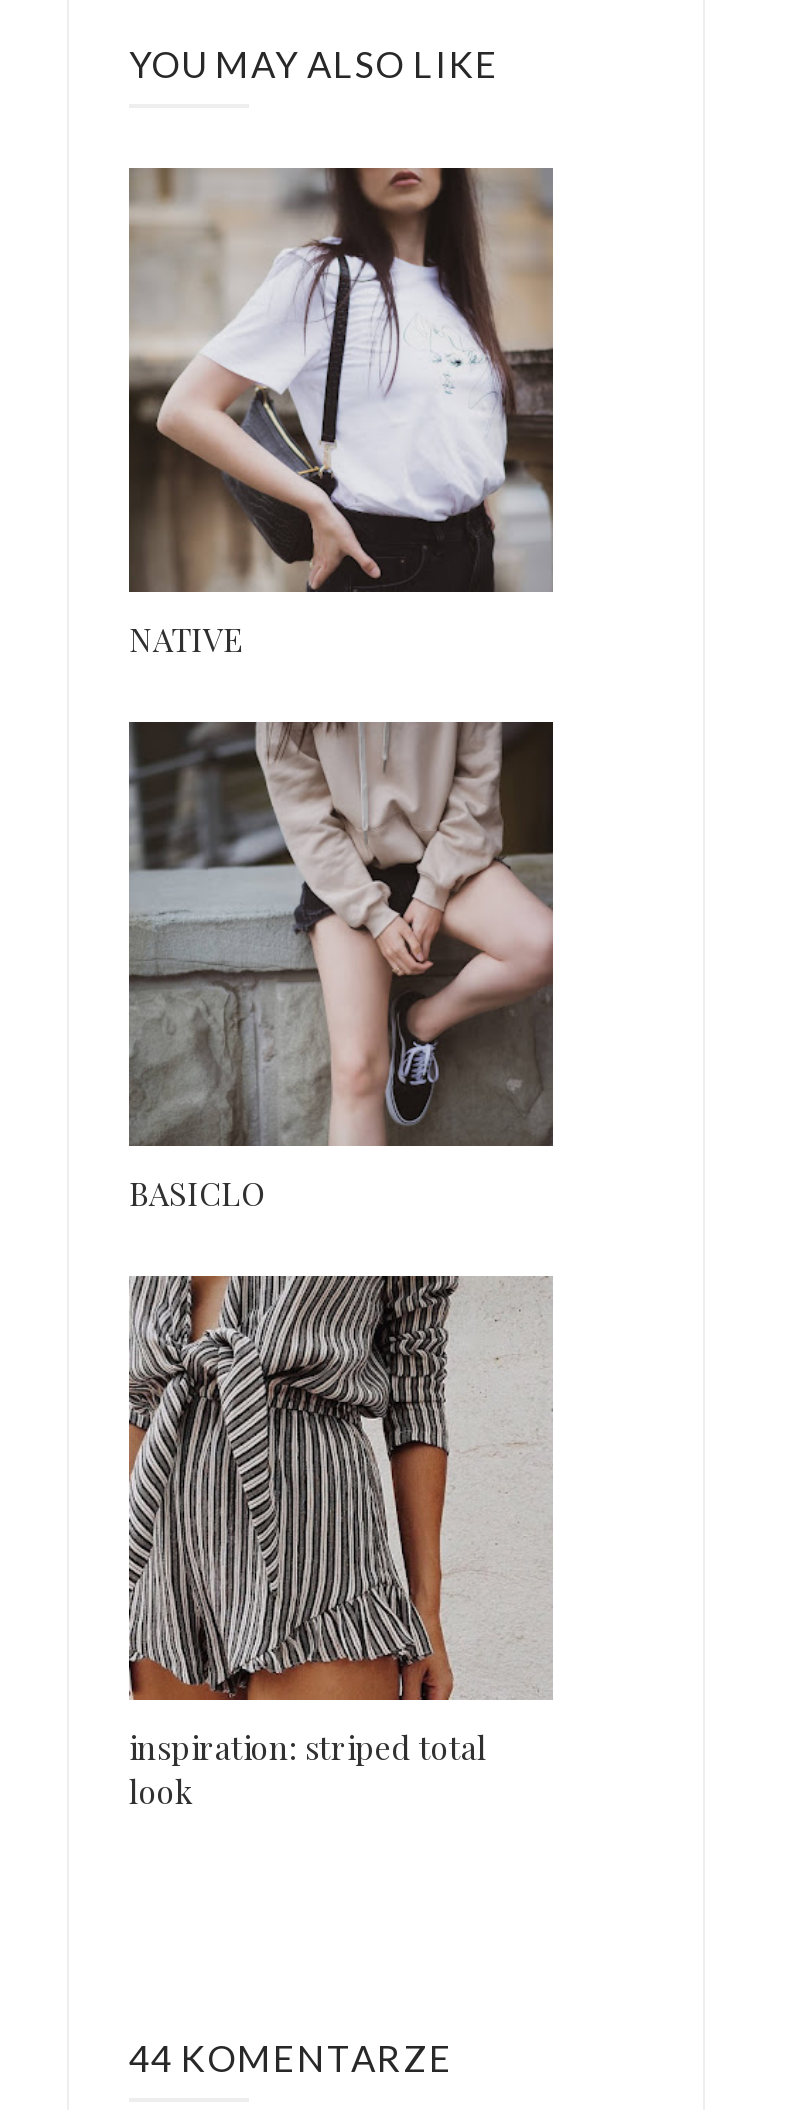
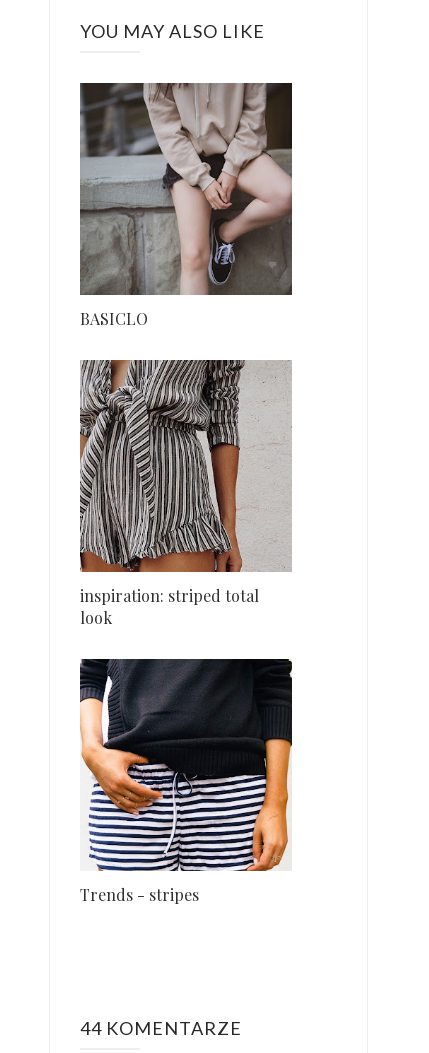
- [image]
- NATIVE

moved up: [image] | BASICLO | inspiration: striped total | look

+ [image]
+ Trends - stripes
